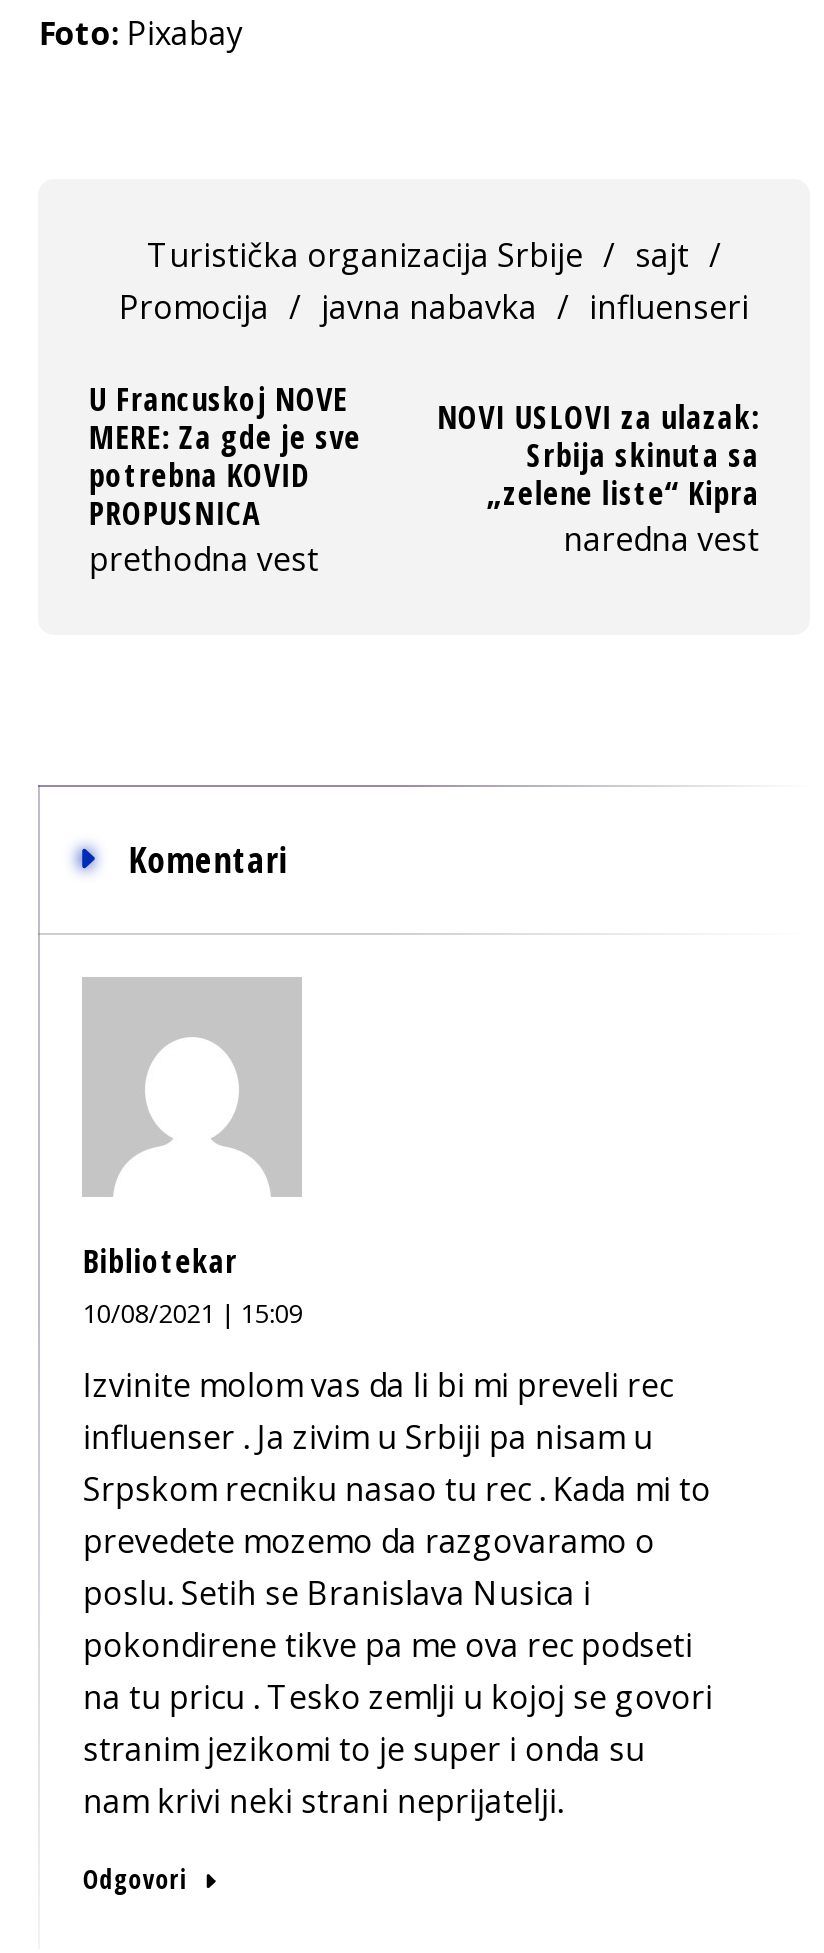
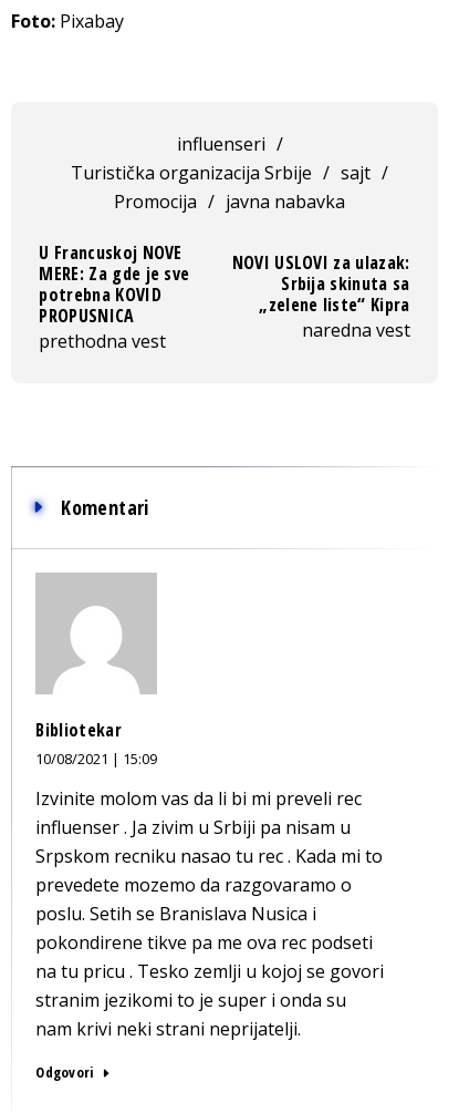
+ influenseri /

- Promocija / javna nabavka / influenseri
+ Promocija / javna nabavka
